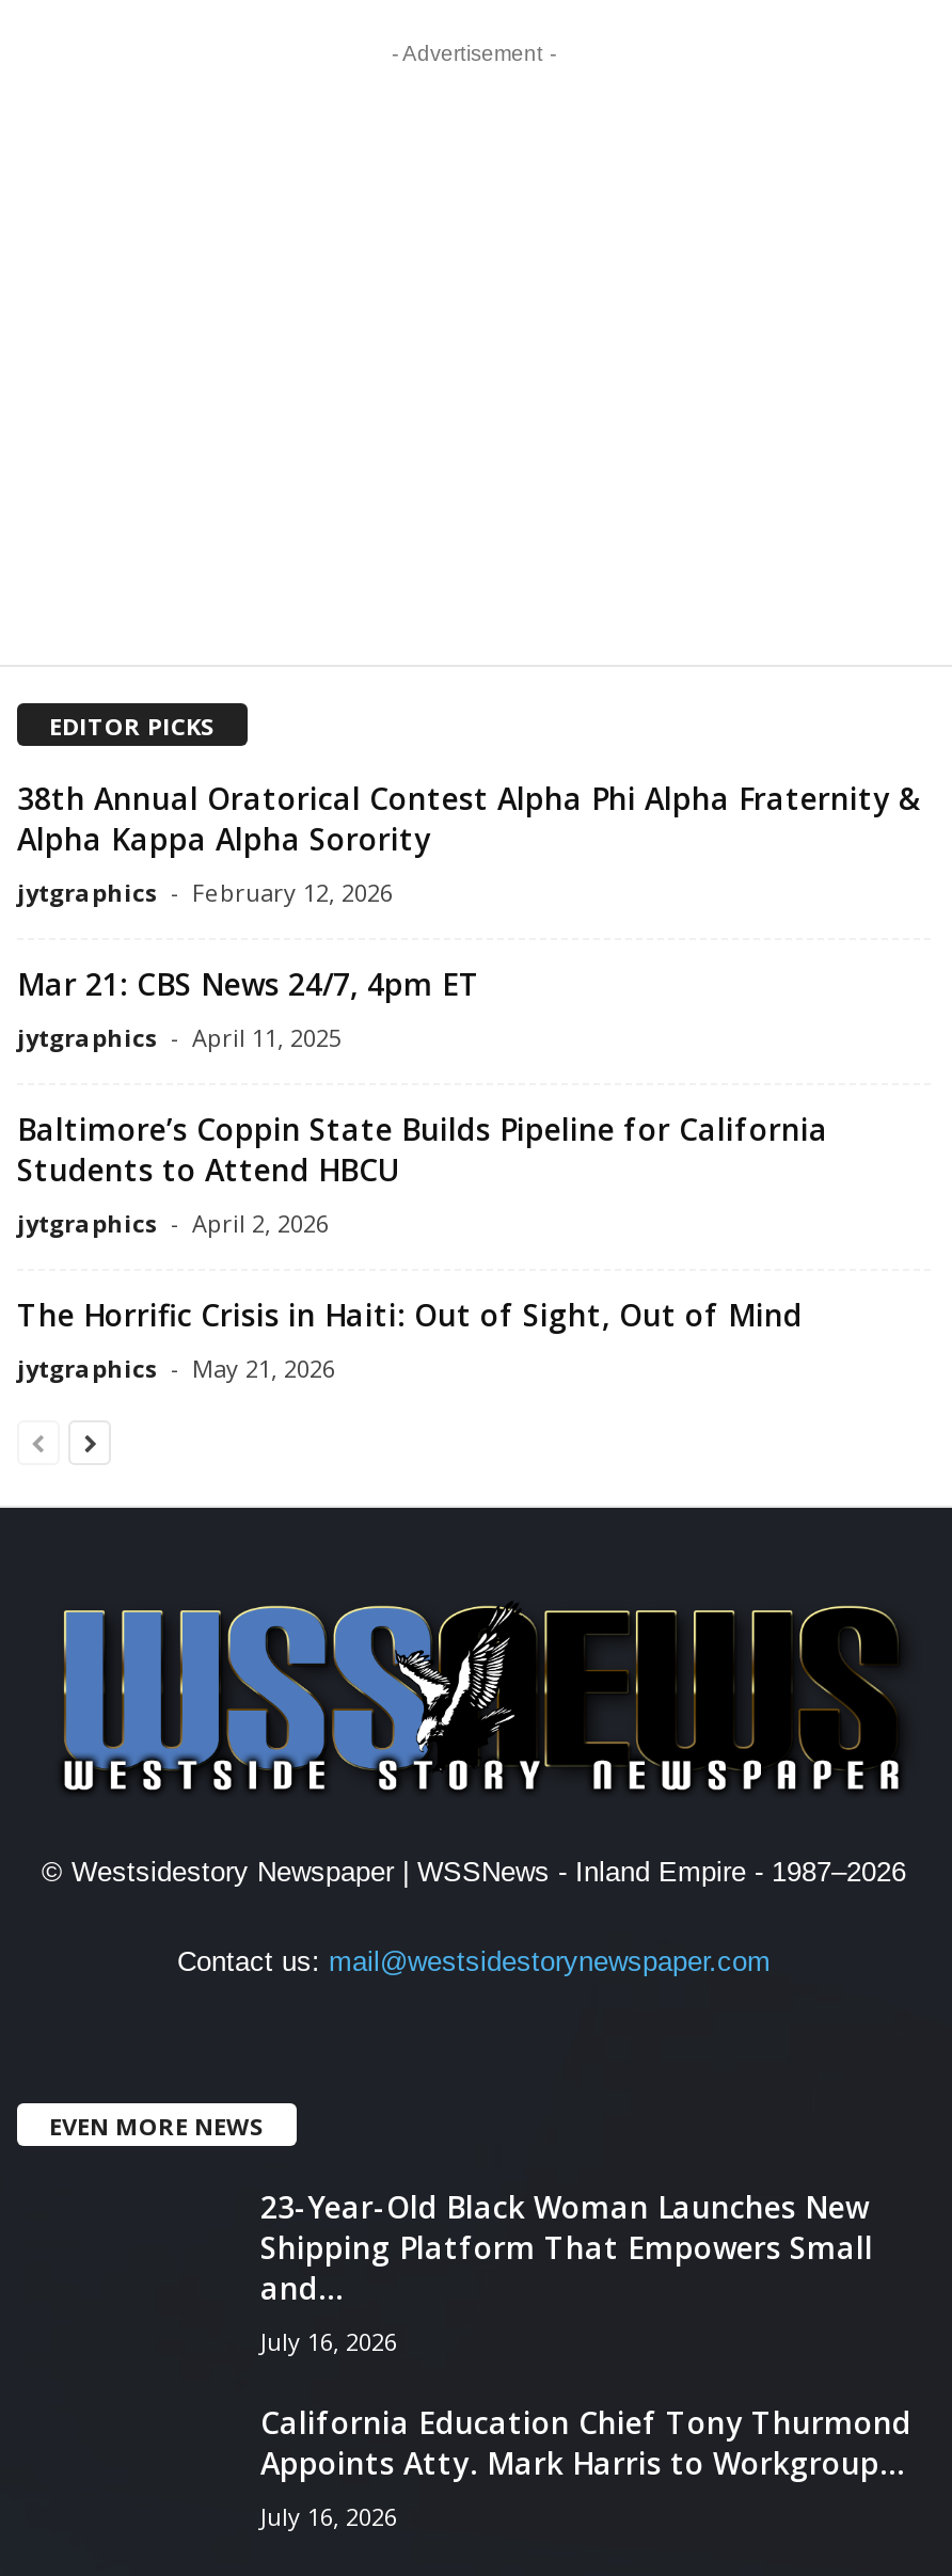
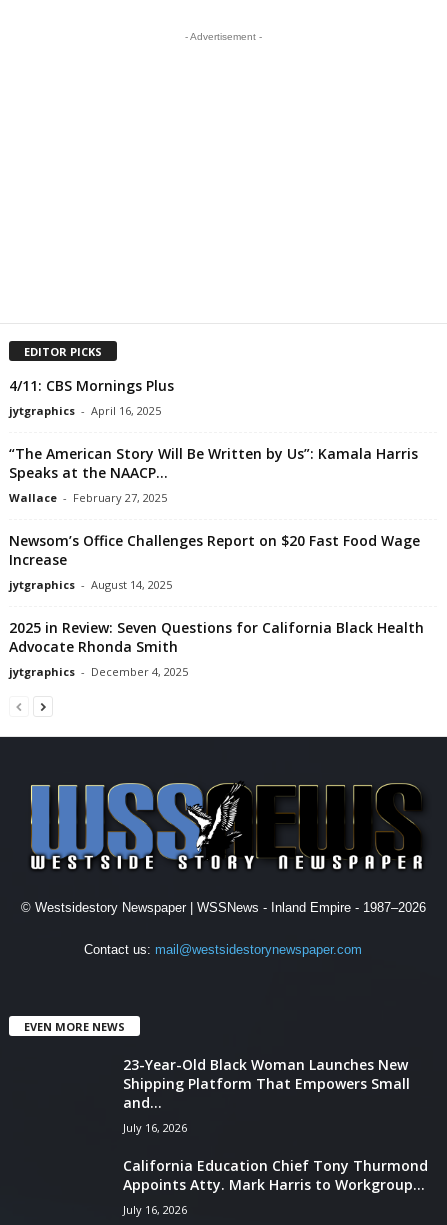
- 38th Annual Oratorical Contest Alpha Phi Alpha Fraternity &
- Alpha Kappa Alpha Sorority
- jytgraphics - February 12, 2026
+ 4/11: CBS Mornings Plus
+ jytgraphics - April 16, 2025

- Mar 21: CBS News 24/7, 4pm ET
- jytgraphics - April 11, 2025
+ “The American Story Will Be Written by Us”: Kamala Harris
+ Speaks at the NAACP...
+ Wallace - February 27, 2025

- Baltimore’s Coppin State Builds Pipeline for California
- Students to Attend HBCU
- jytgraphics - April 2, 2026
+ Newsom’s Office Challenges Report on $20 Fast Food Wage
+ Increase
+ jytgraphics - August 14, 2025

- The Horrific Crisis in Haiti: Out of Sight, Out of Mind
- jytgraphics - May 21, 2026
+ 2025 in Review: Seven Questions for California Black Health
+ Advocate Rhonda Smith
+ jytgraphics - December 4, 2025
